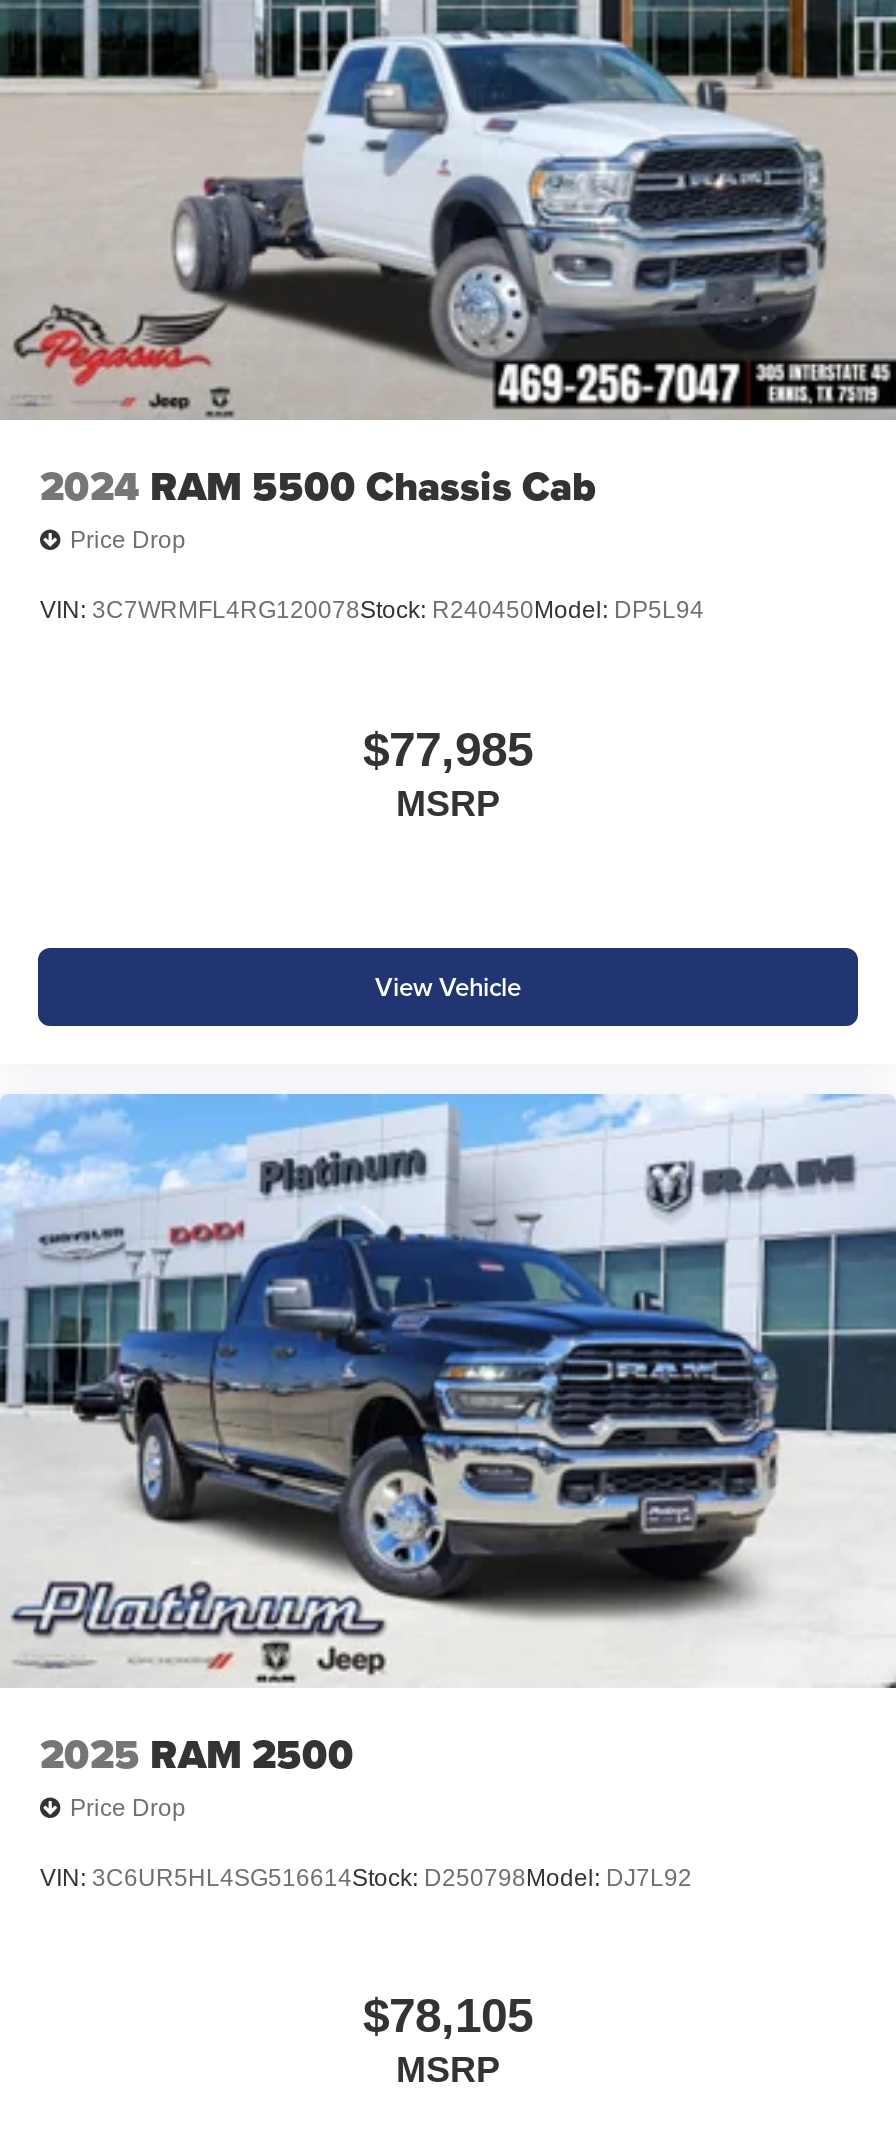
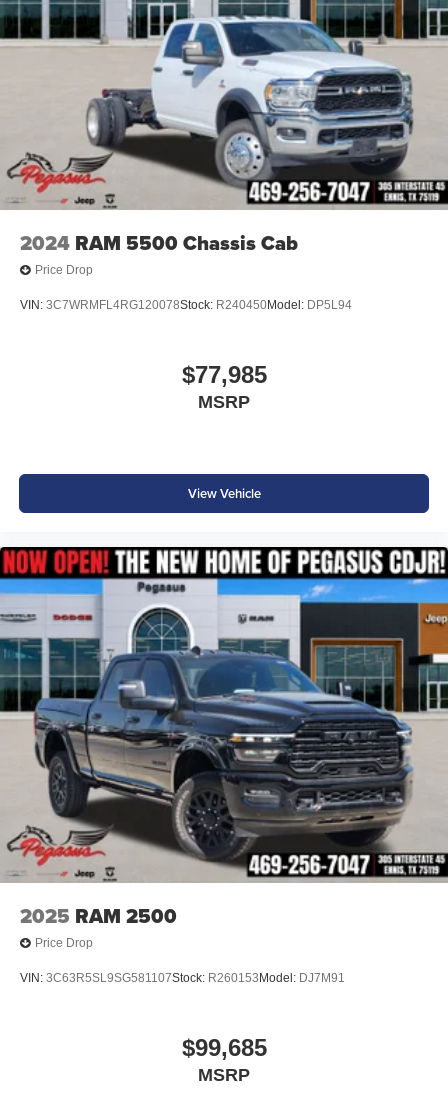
- [image]
+ [image]

- VIN: 3C6UR5HL4SG516614Stock: D250798Model: DJ7L92
+ VIN: 3C63R5SL9SG581107Stock: R260153Model: DJ7M91

- $78,105
+ $99,685
